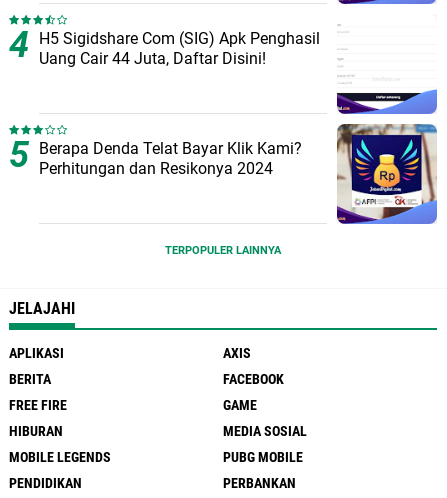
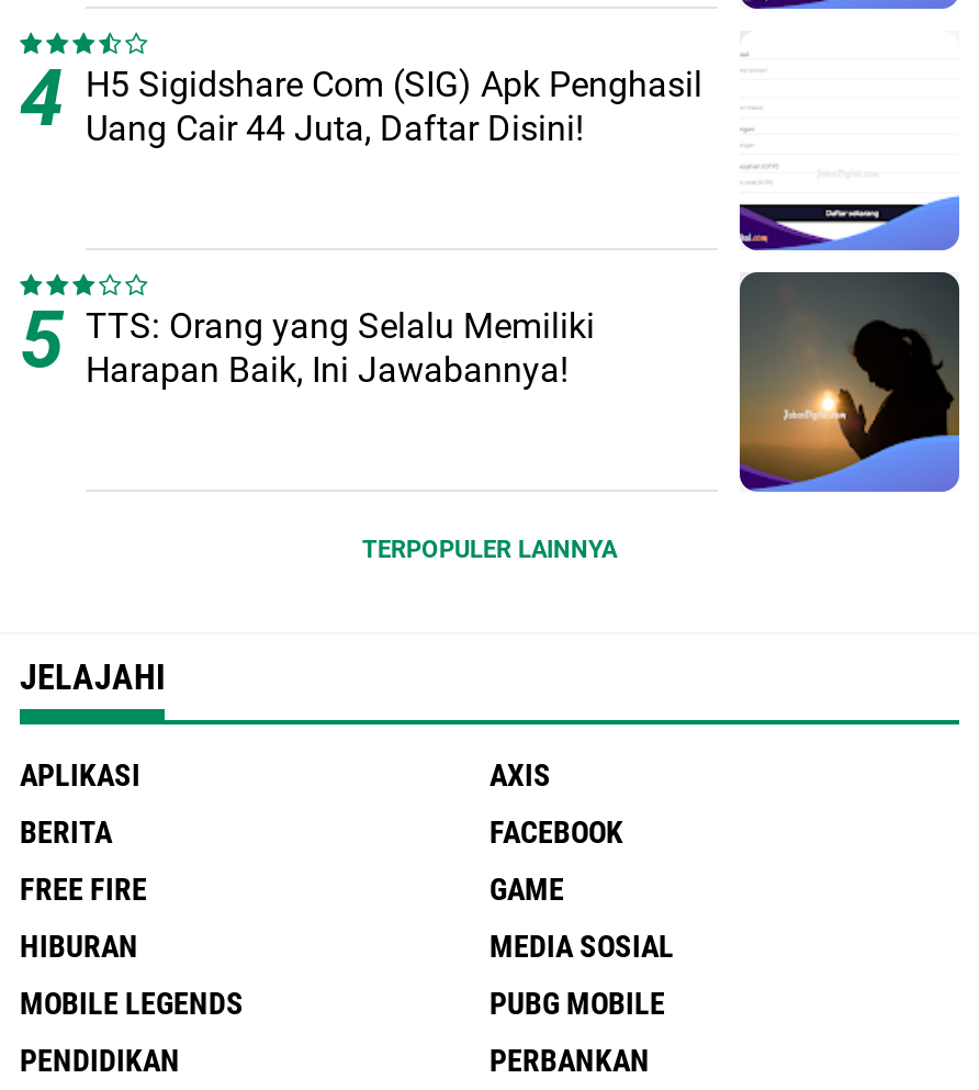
- [image]
+ [image]

- Berapa Denda Telat Bayar Klik Kami?
- Perhitungan dan Resikonya 2024
+ TTS: Orang yang Selalu Memiliki
+ Harapan Baik, Ini Jawabannya!
